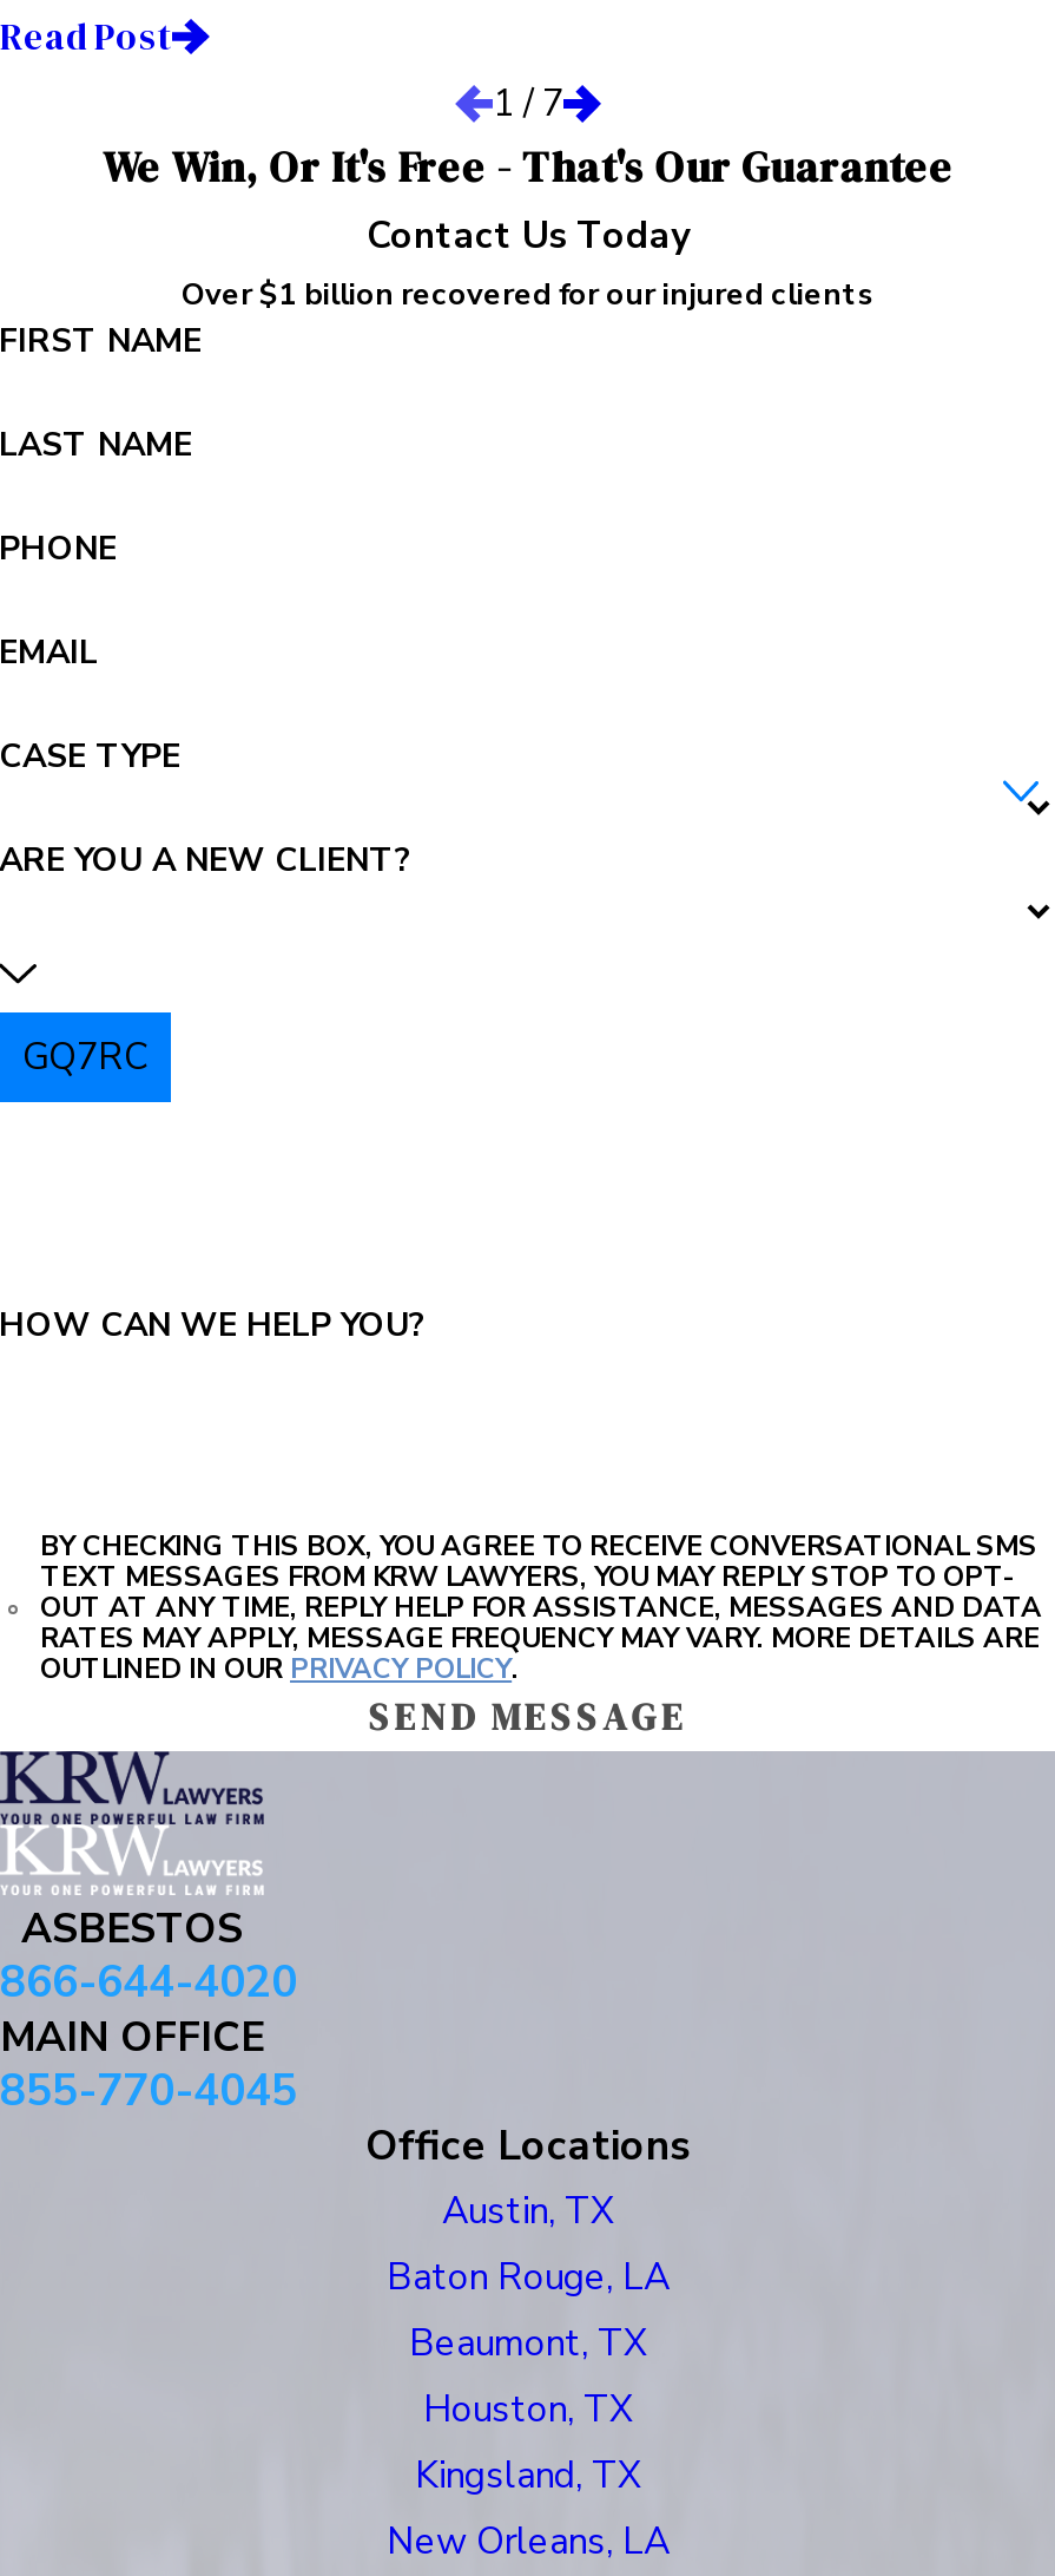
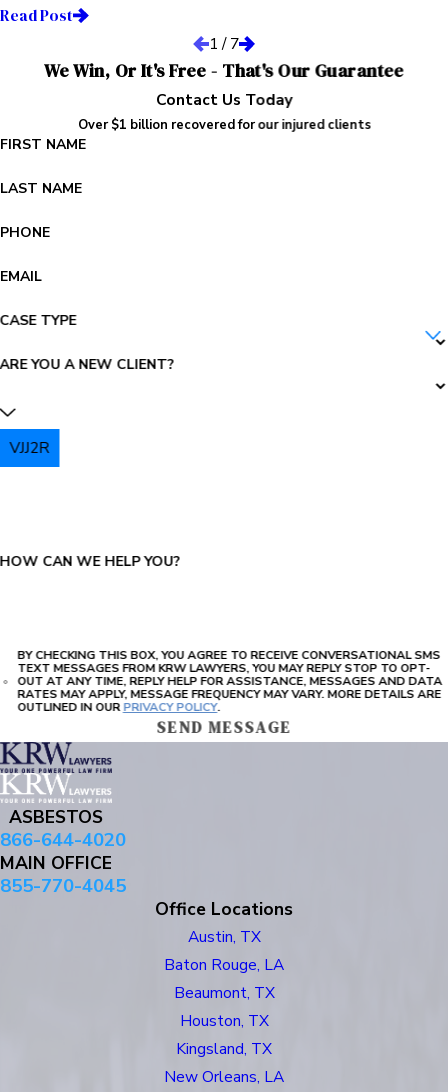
- GQ7RC
+ VJJ2R
